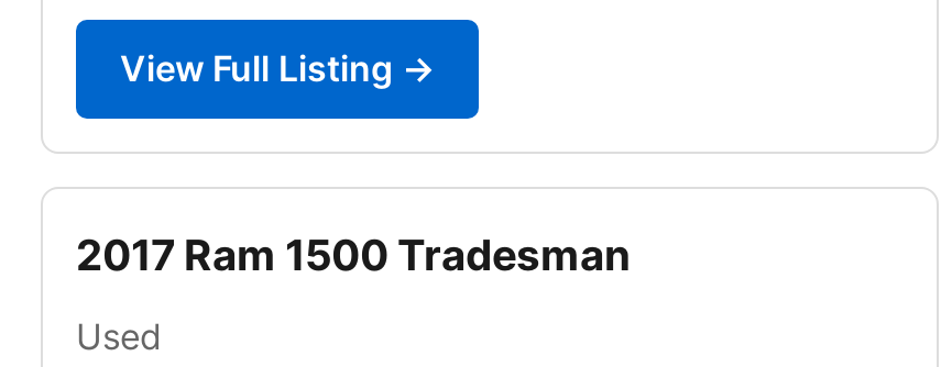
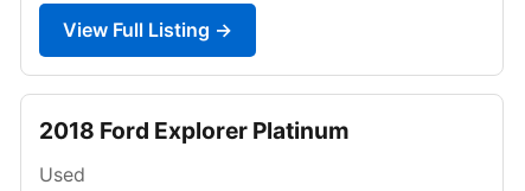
- 2017 Ram 1500 Tradesman
+ 2018 Ford Explorer Platinum
